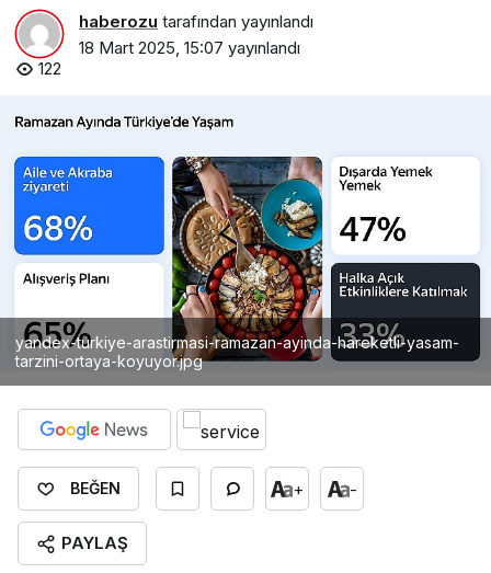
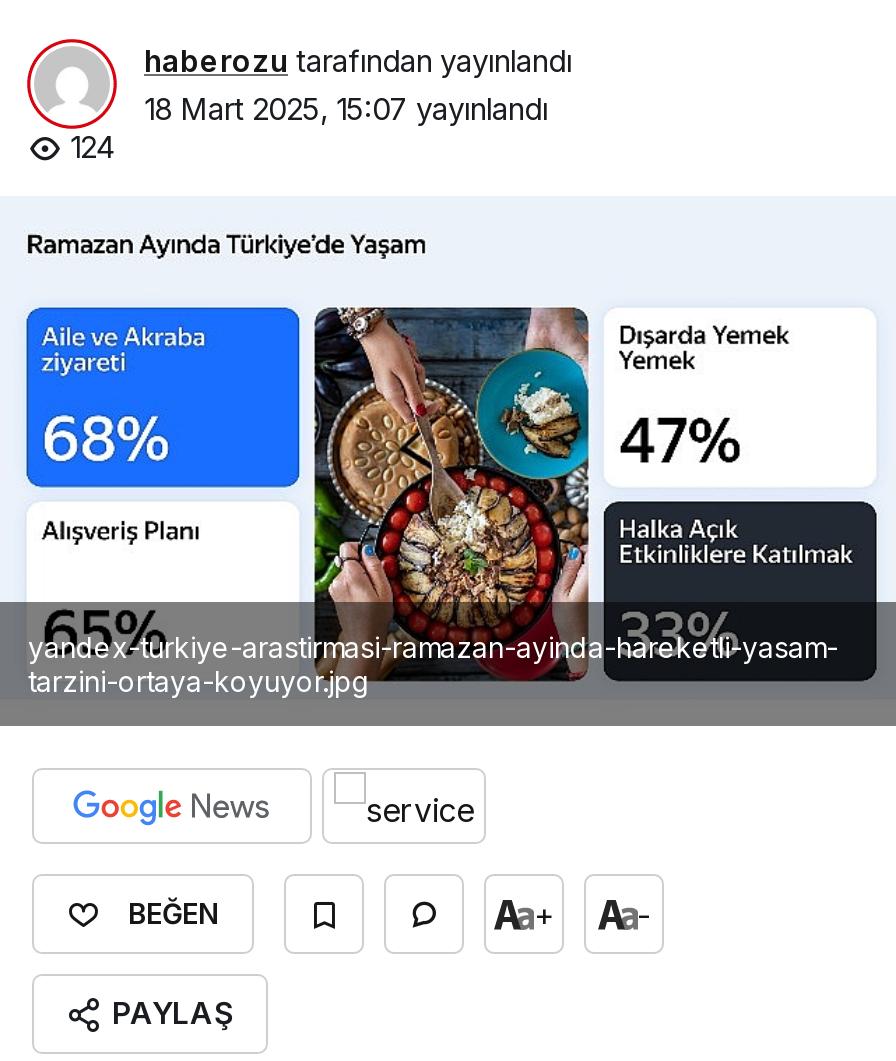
- 122
+ 124
